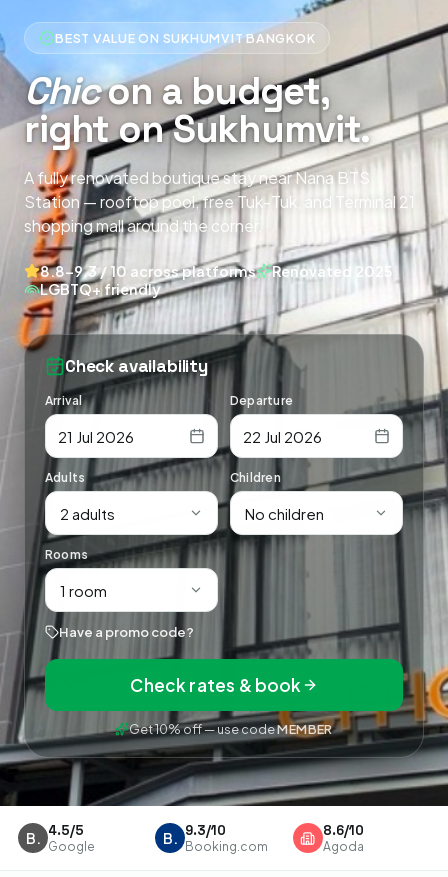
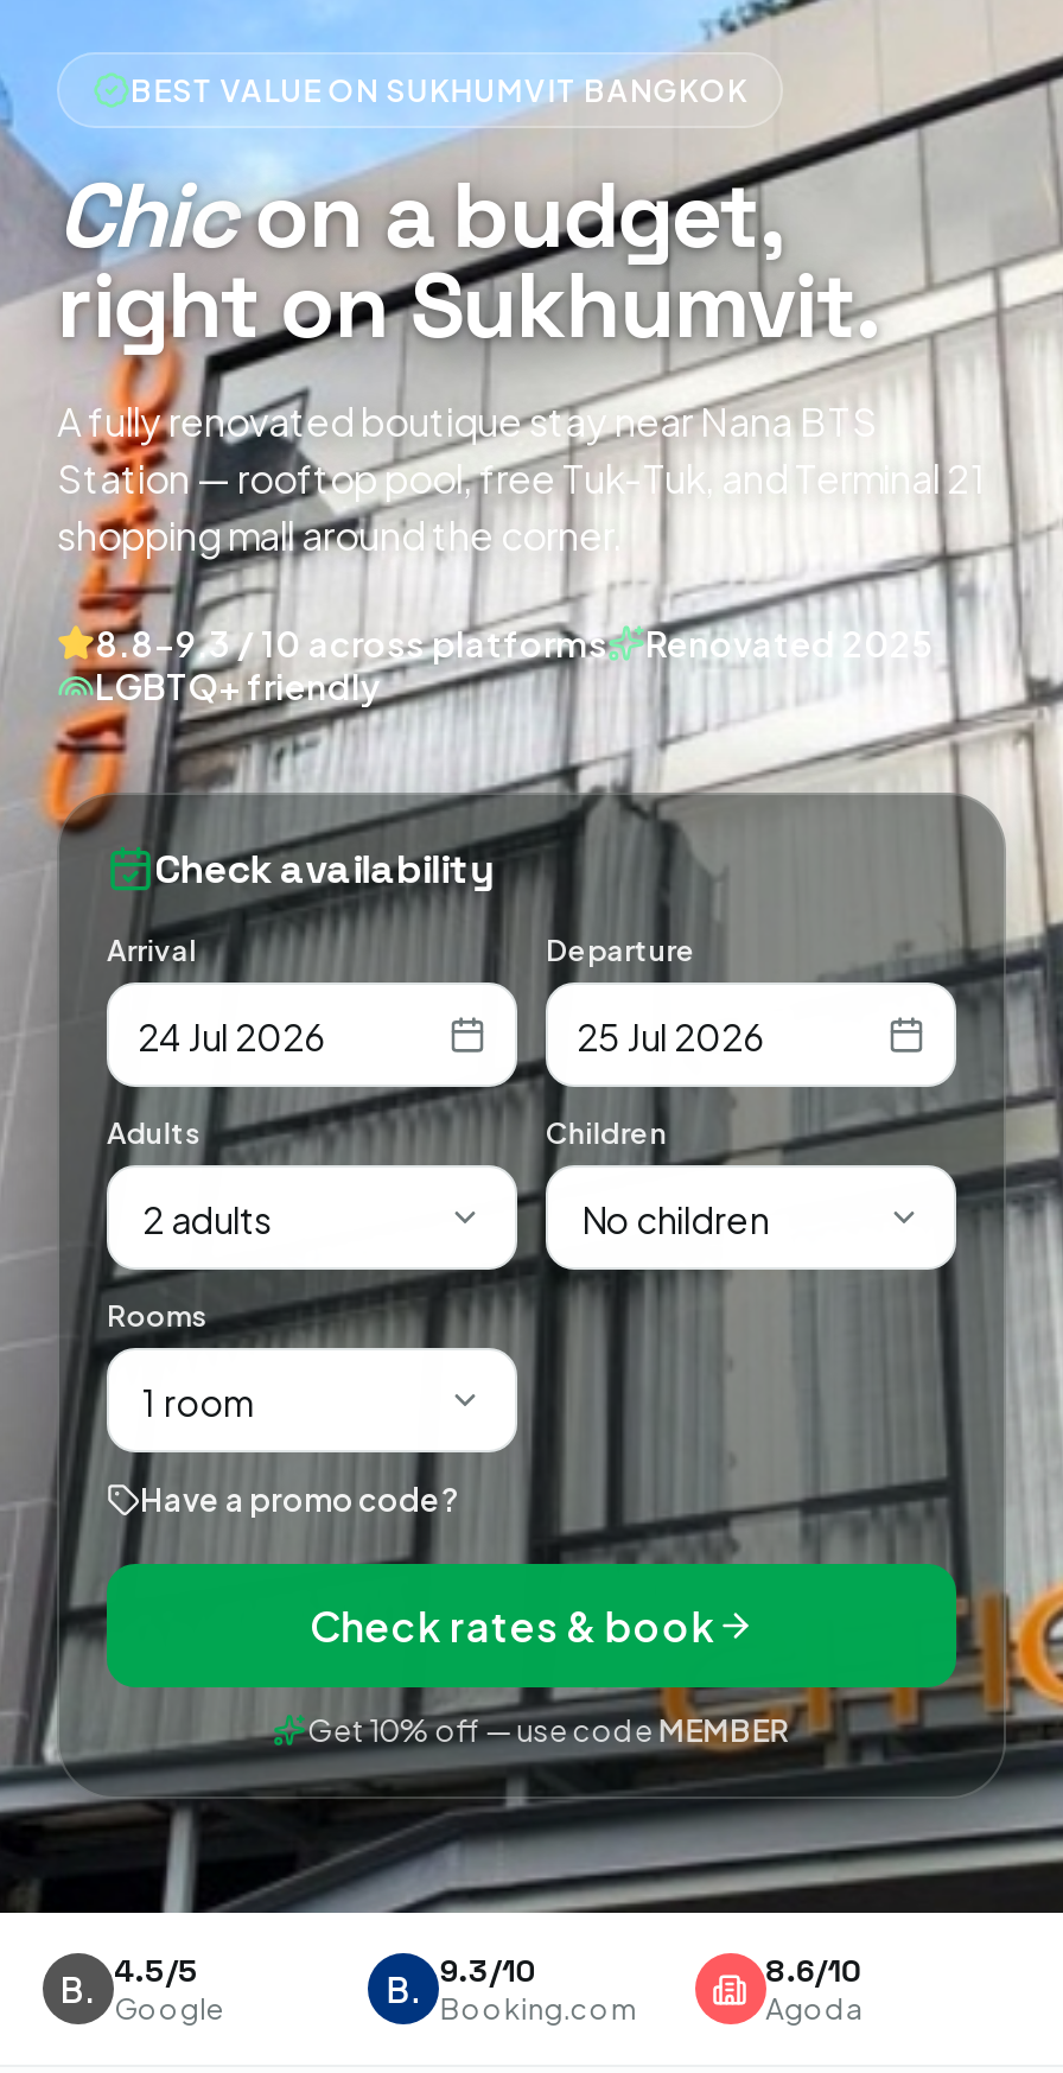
- 21 Jul 2026
+ 24 Jul 2026

- 22 Jul 2026
+ 25 Jul 2026
